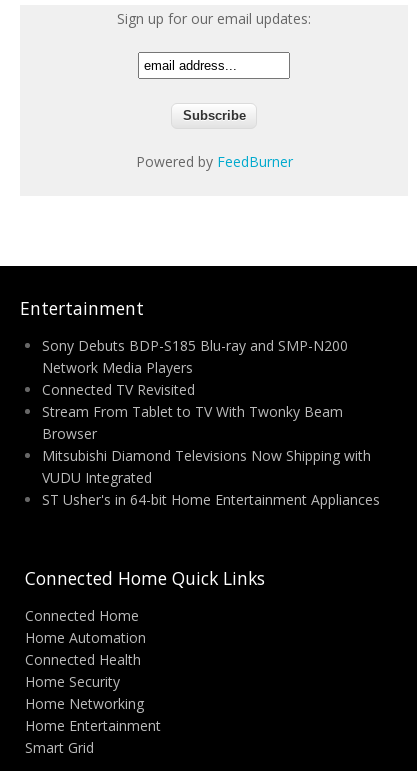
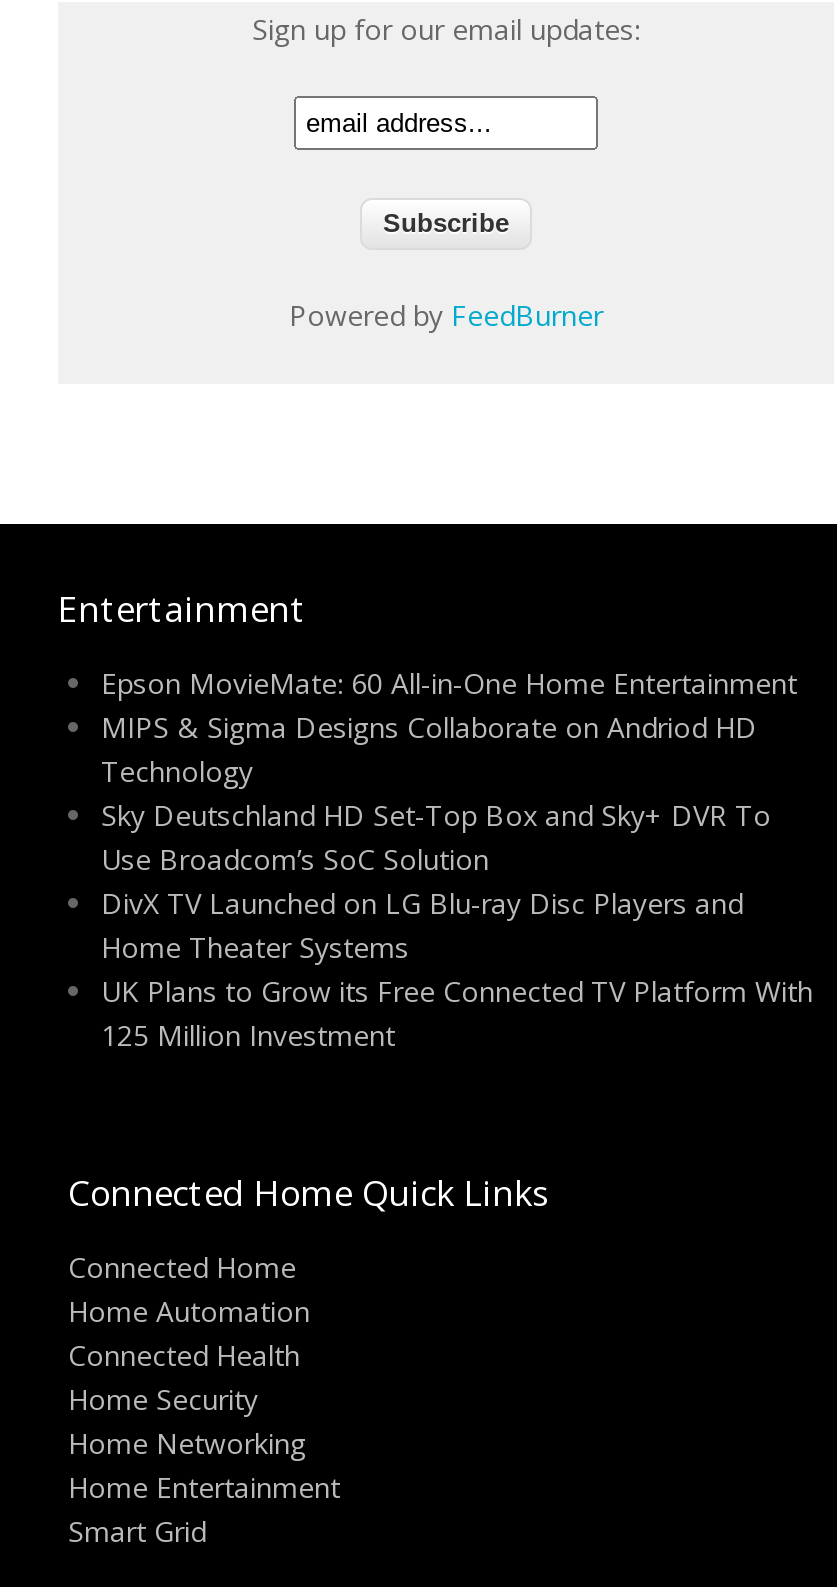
- Sony Debuts BDP-S185 Blu-ray and SMP-N200
- Network Media Players
- Connected TV Revisited
- Stream From Tablet to TV With Twonky Beam
- Browser
- Mitsubishi Diamond Televisions Now Shipping with
- VUDU Integrated
- ST Usher's in 64-bit Home Entertainment Appliances
+ Epson MovieMate: 60 All-in-One Home Entertainment
+ MIPS & Sigma Designs Collaborate on Andriod HD
+ Technology
+ Sky Deutschland HD Set-Top Box and Sky+ DVR To
+ Use Broadcom’s SoC Solution
+ DivX TV Launched on LG Blu-ray Disc Players and
+ Home Theater Systems
+ UK Plans to Grow its Free Connected TV Platform With
+ 125 Million Investment
